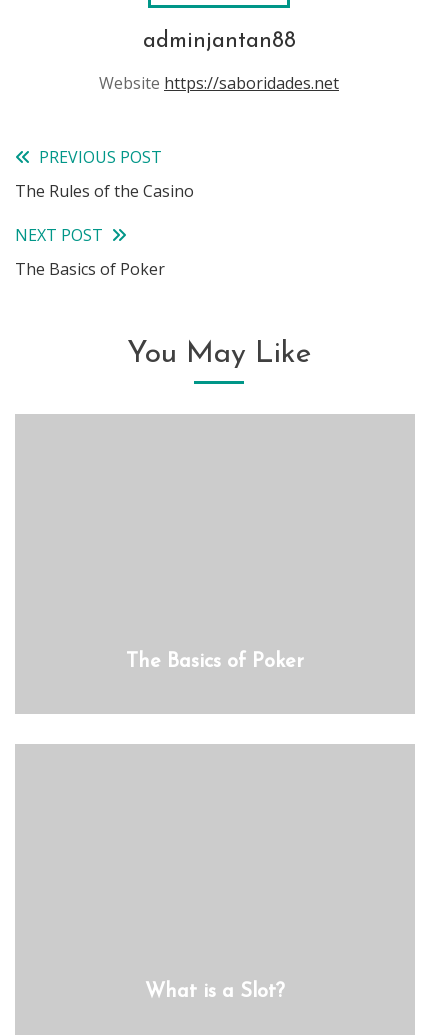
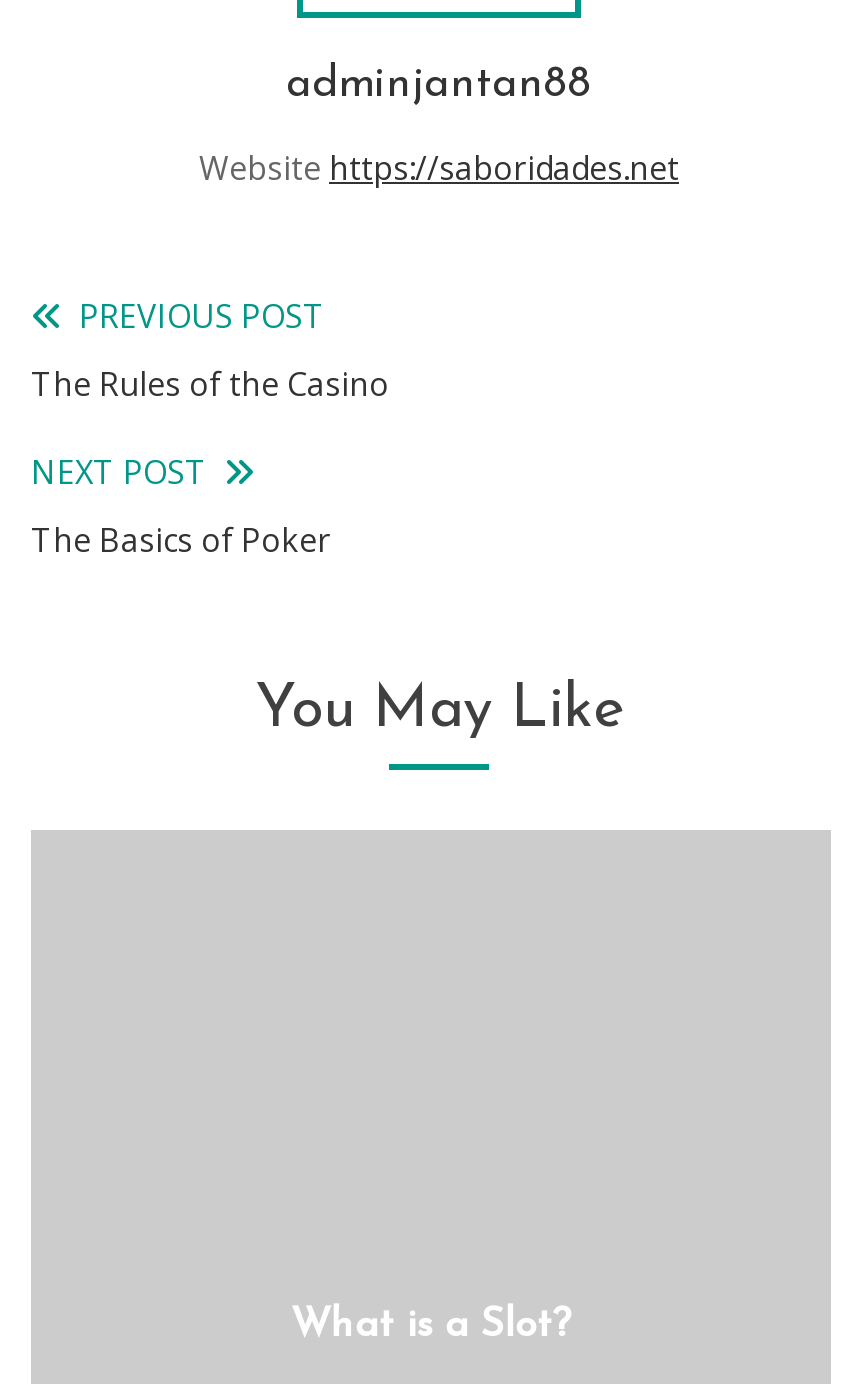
- The Basics of Poker
